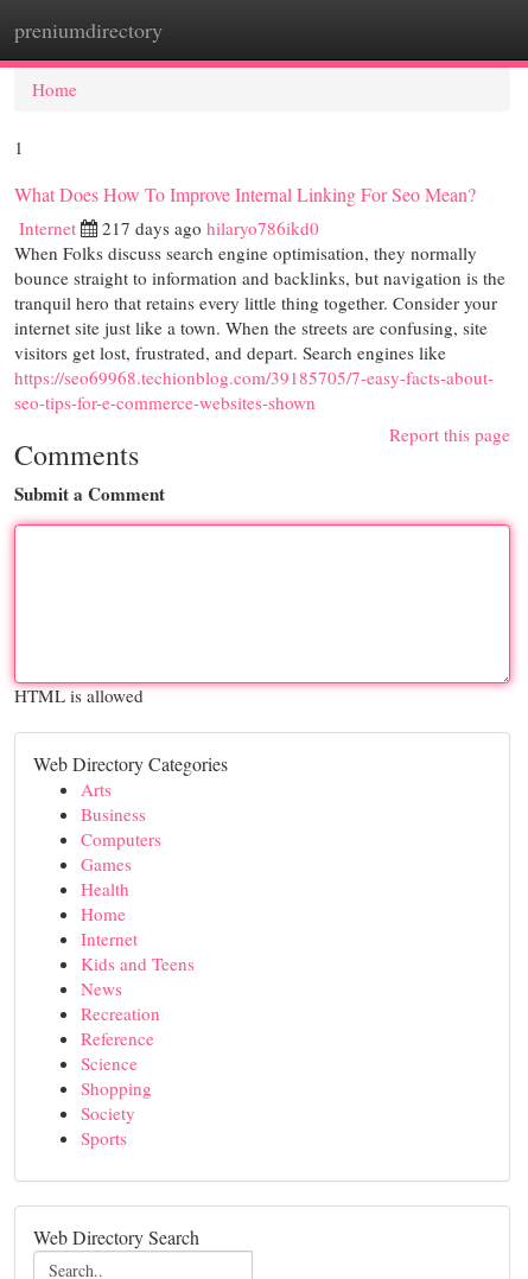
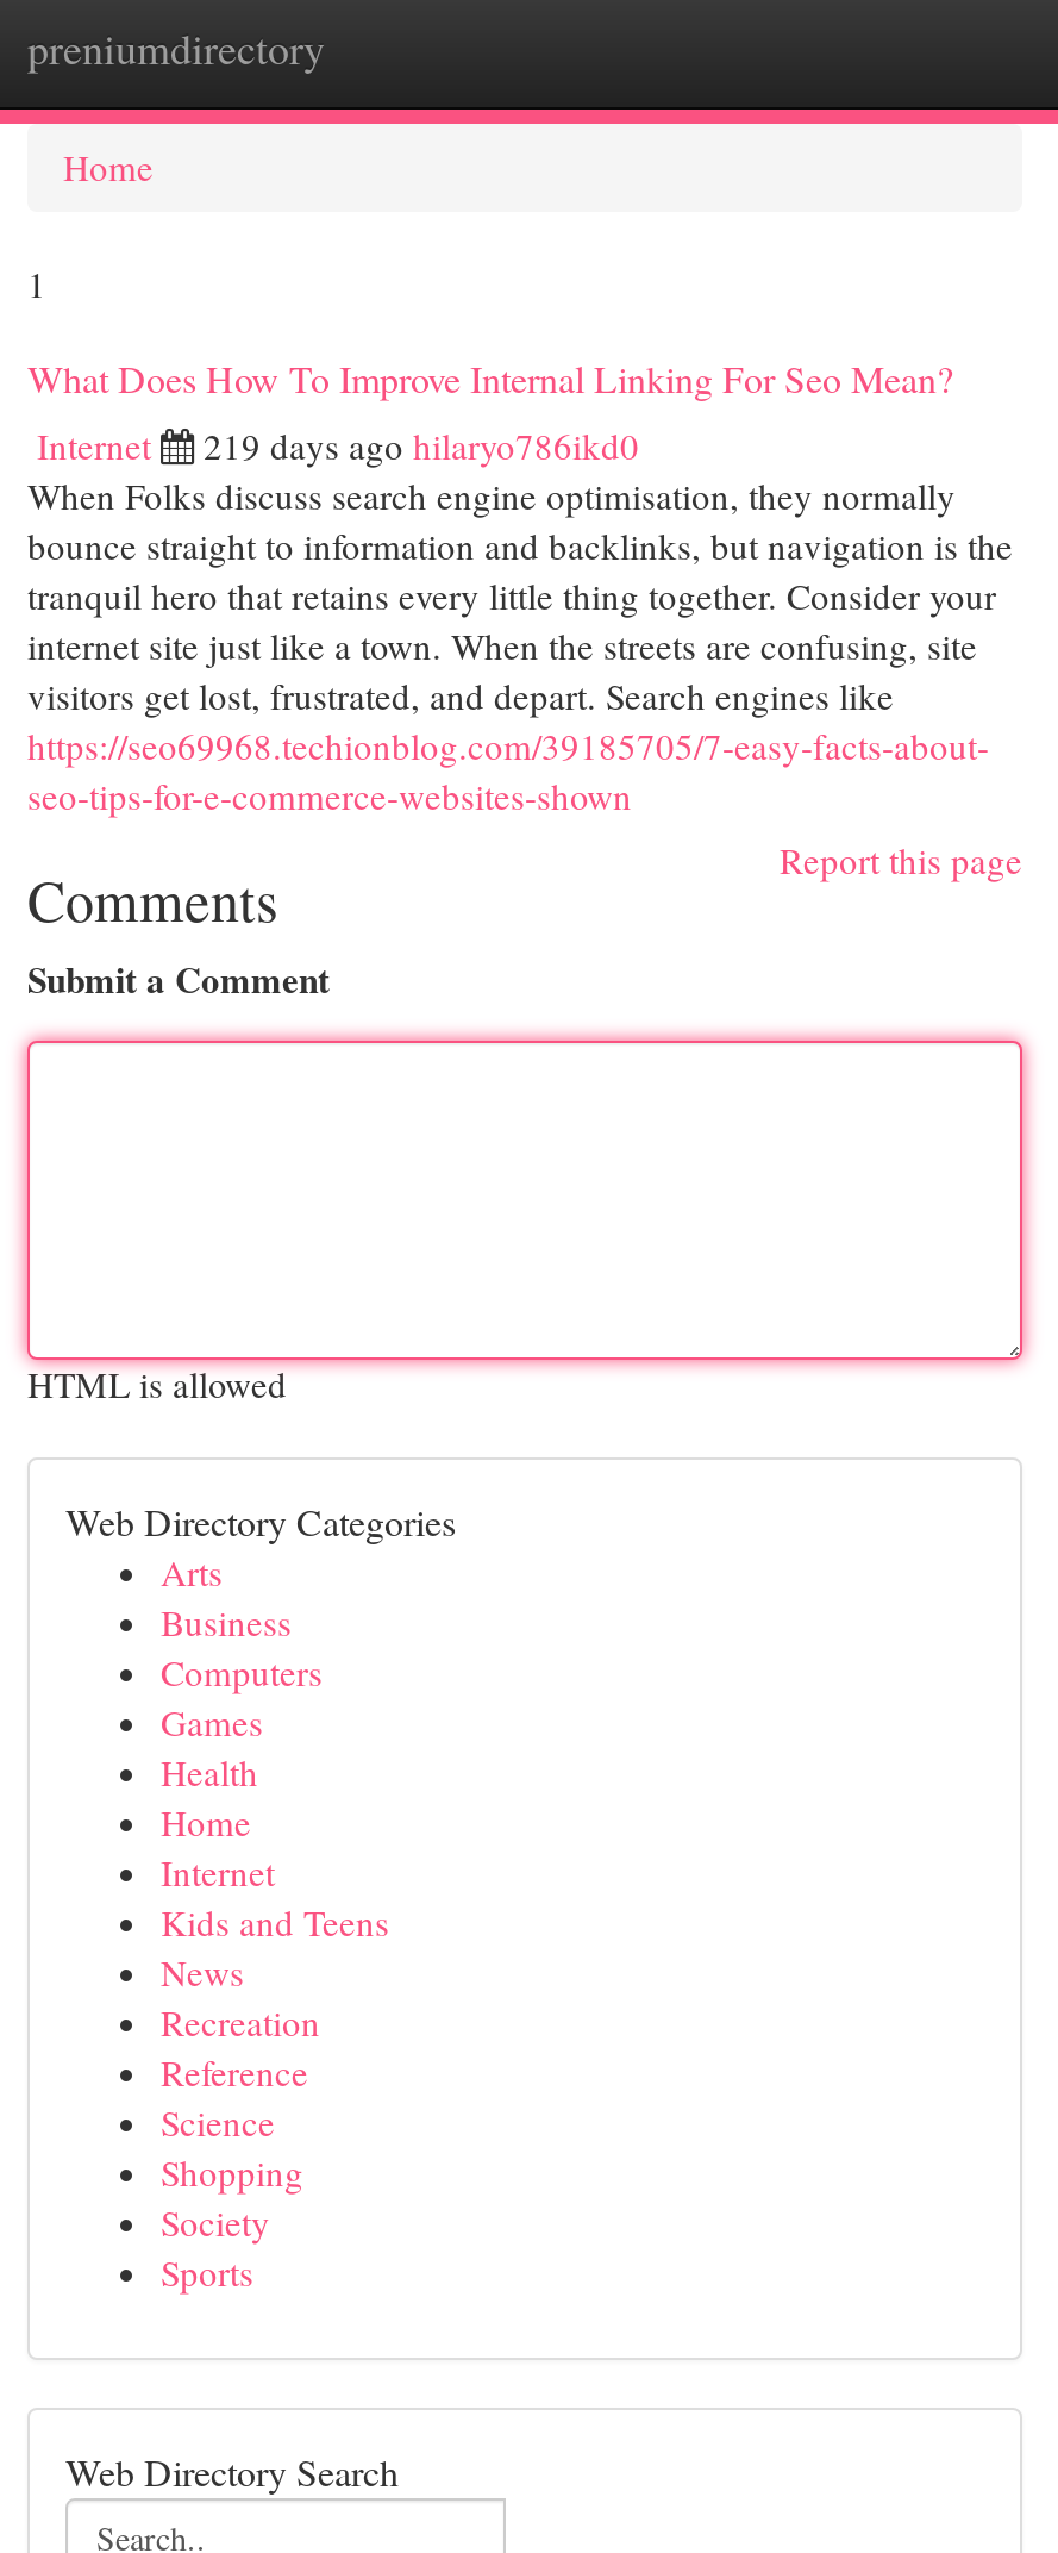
- 217 days ago hilaryo786ikd0
+ 219 days ago hilaryo786ikd0
